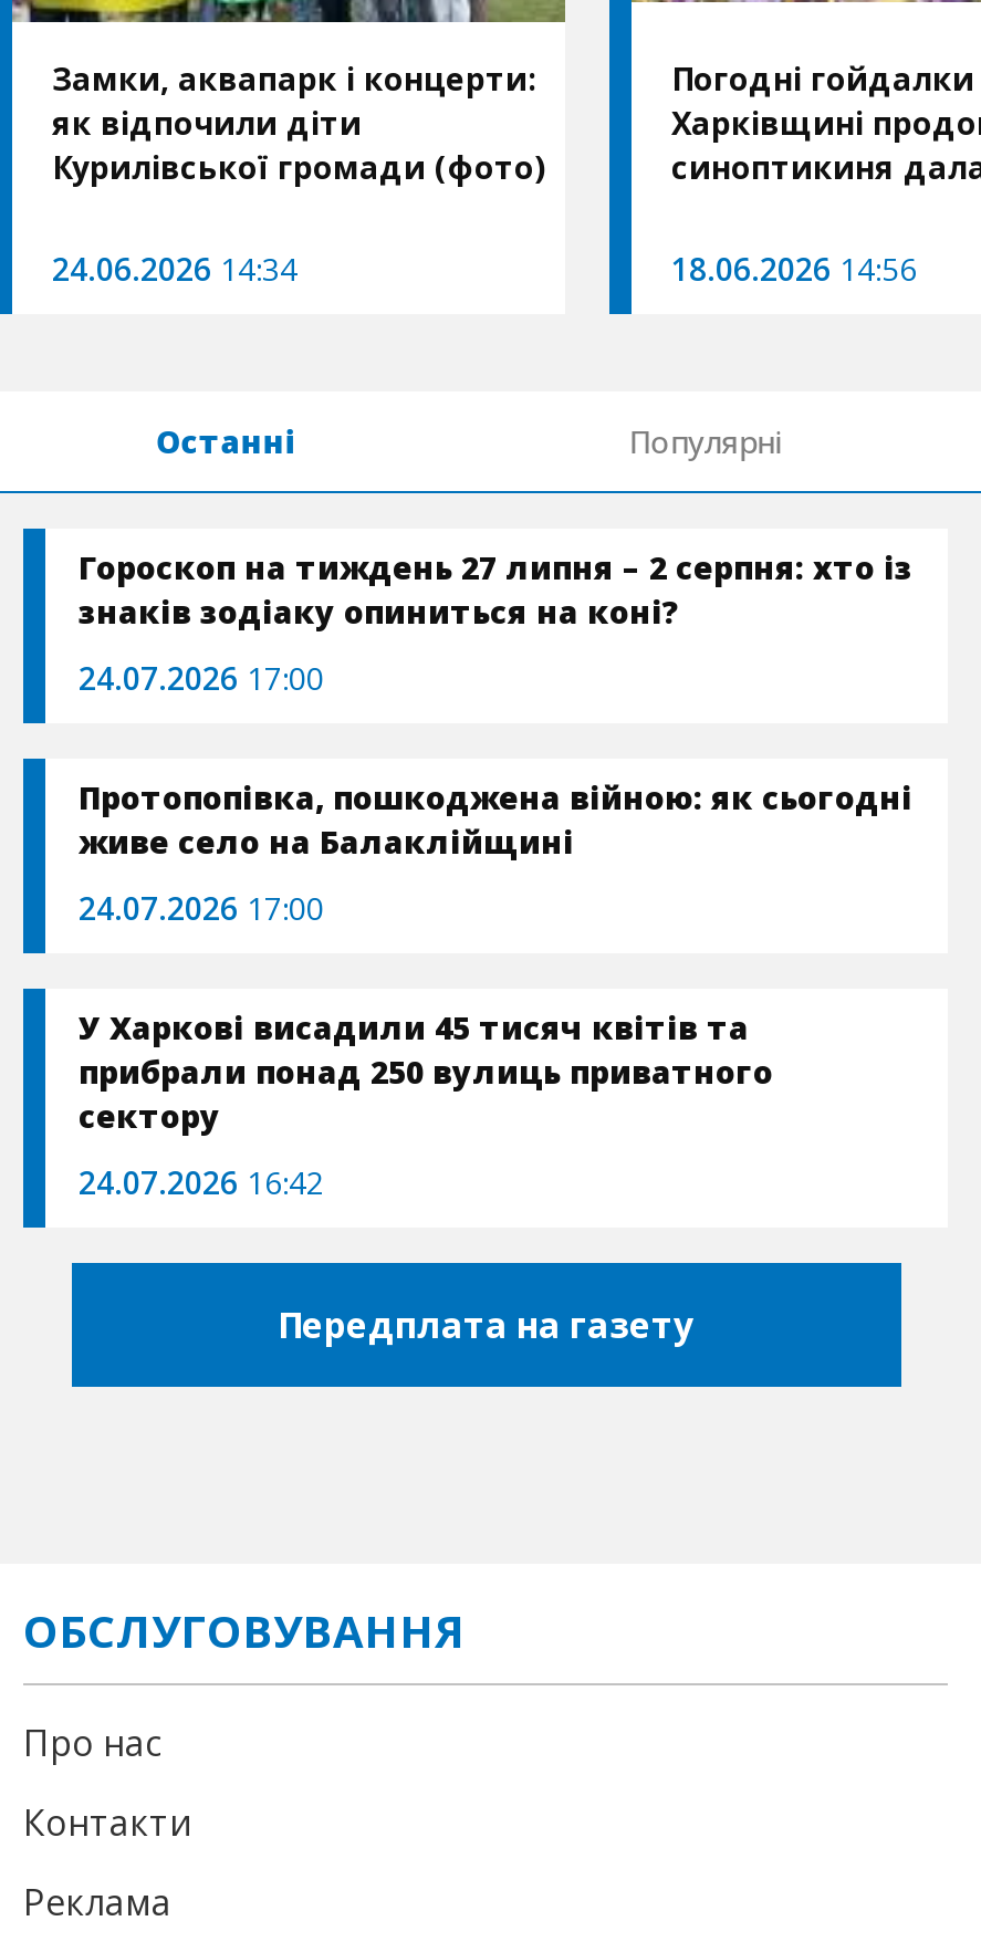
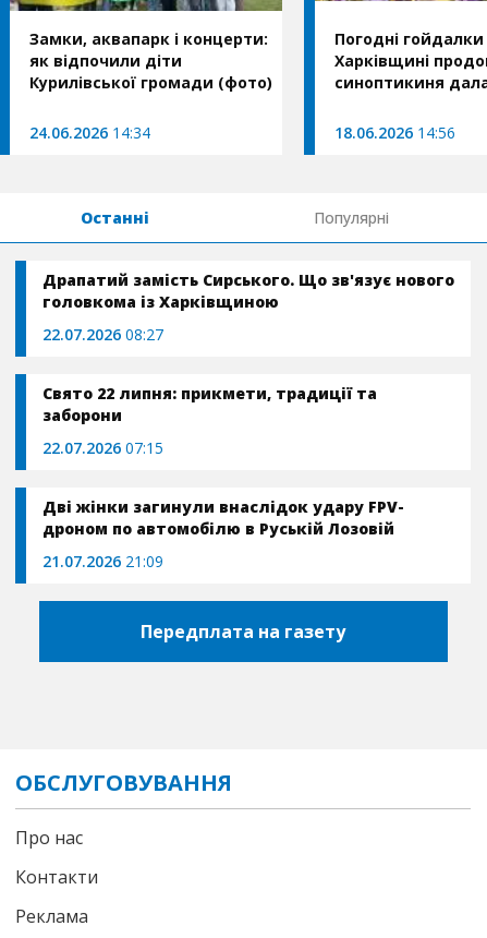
- Гороскоп на тиждень 27 липня – 2 серпня: хто із
- знаків зодіаку опиниться на коні?
+ Драпатий замість Сирського. Що зв'язує нового
+ головкома із Харківщиною

- 24.07.2026 17:00
+ 22.07.2026 08:27

- Протопопівка, пошкоджена війною: як сьогодні
- живе село на Балаклійщині
+ Свято 22 липня: прикмети, традиції та
+ заборони

- 24.07.2026 17:00
+ 22.07.2026 07:15

- У Харкові висадили 45 тисяч квітів та
- прибрали понад 250 вулиць приватного
- сектору
+ Дві жінки загинули внаслідок удару FPV-
+ дроном по автомобілю в Руській Лозовій

- 24.07.2026 16:42
+ 21.07.2026 21:09
